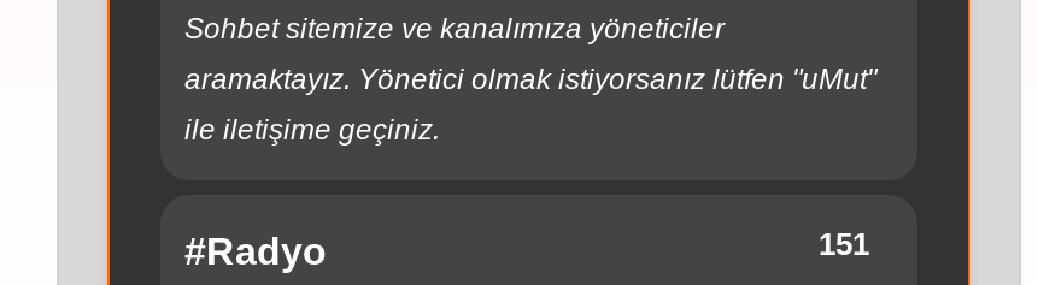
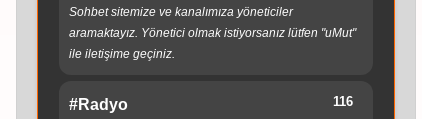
- 151
+ 116
